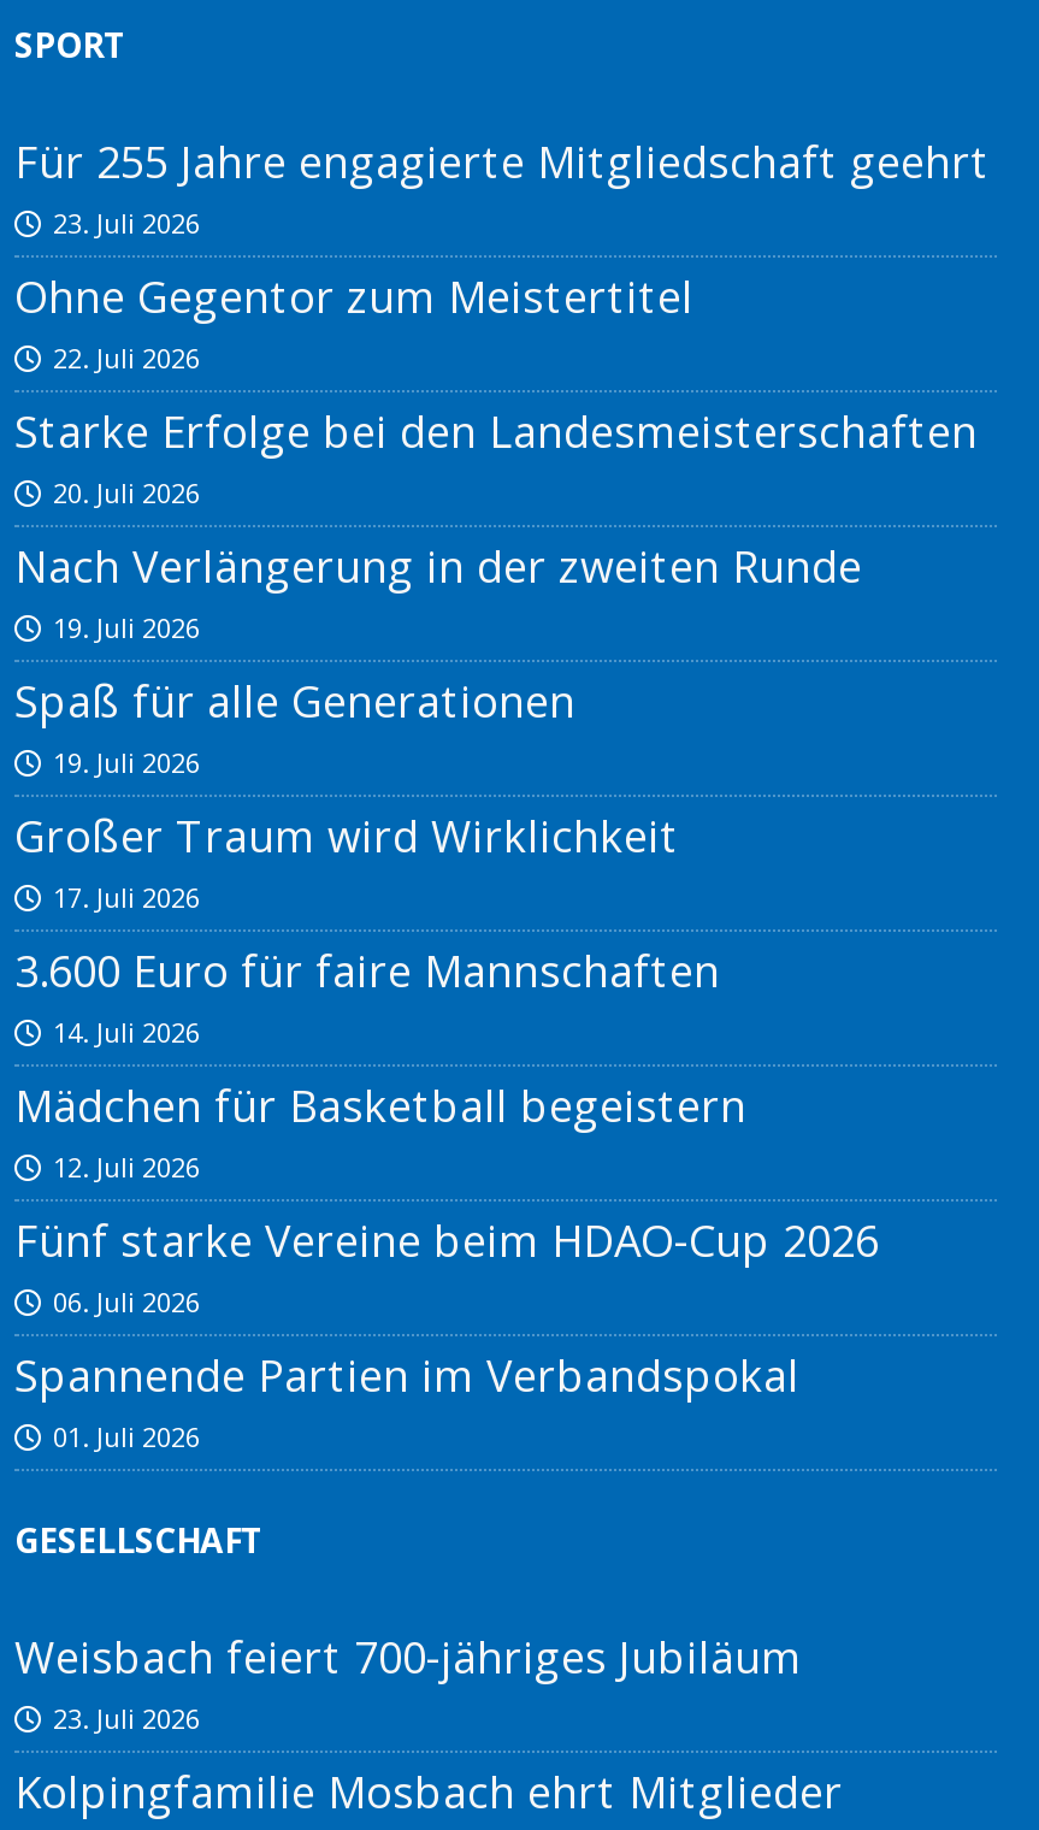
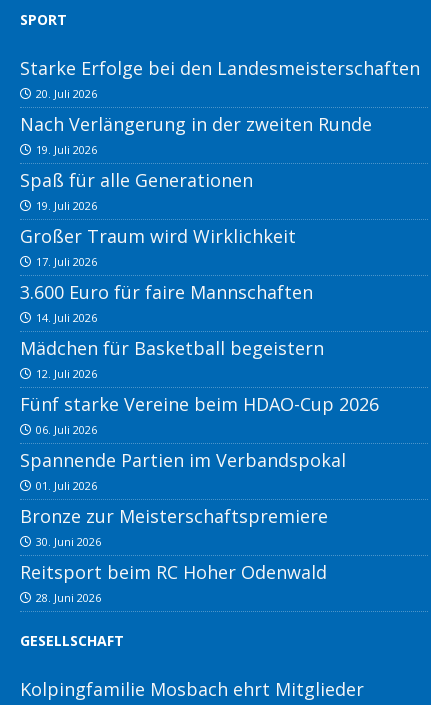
- Für 255 Jahre engagierte Mitgliedschaft geehrt
- 23. Juli 2026
- Ohne Gegentor zum Meistertitel
- 22. Juli 2026

moved up: Starke Erfolge bei den Landesmeisterschaften | 20. Juli 2026 | Nach Verlängerung in der zweiten Runde | ... | Spannende Partien im Verbandspokal | 01. Juli 2026

+ Bronze zur Meisterschaftspremiere
+ 30. Juni 2026
+ Reitsport beim RC Hoher Odenwald
+ 28. Juni 2026

- Weisbach feiert 700-jähriges Jubiläum
- 23. Juli 2026
